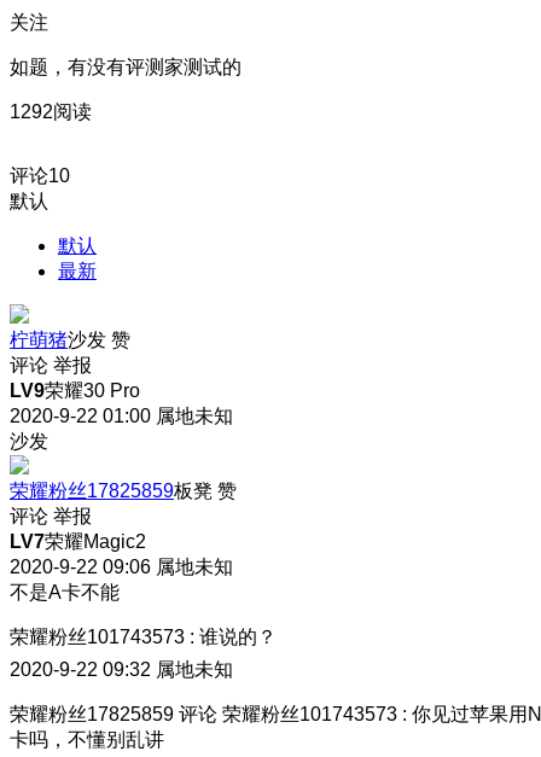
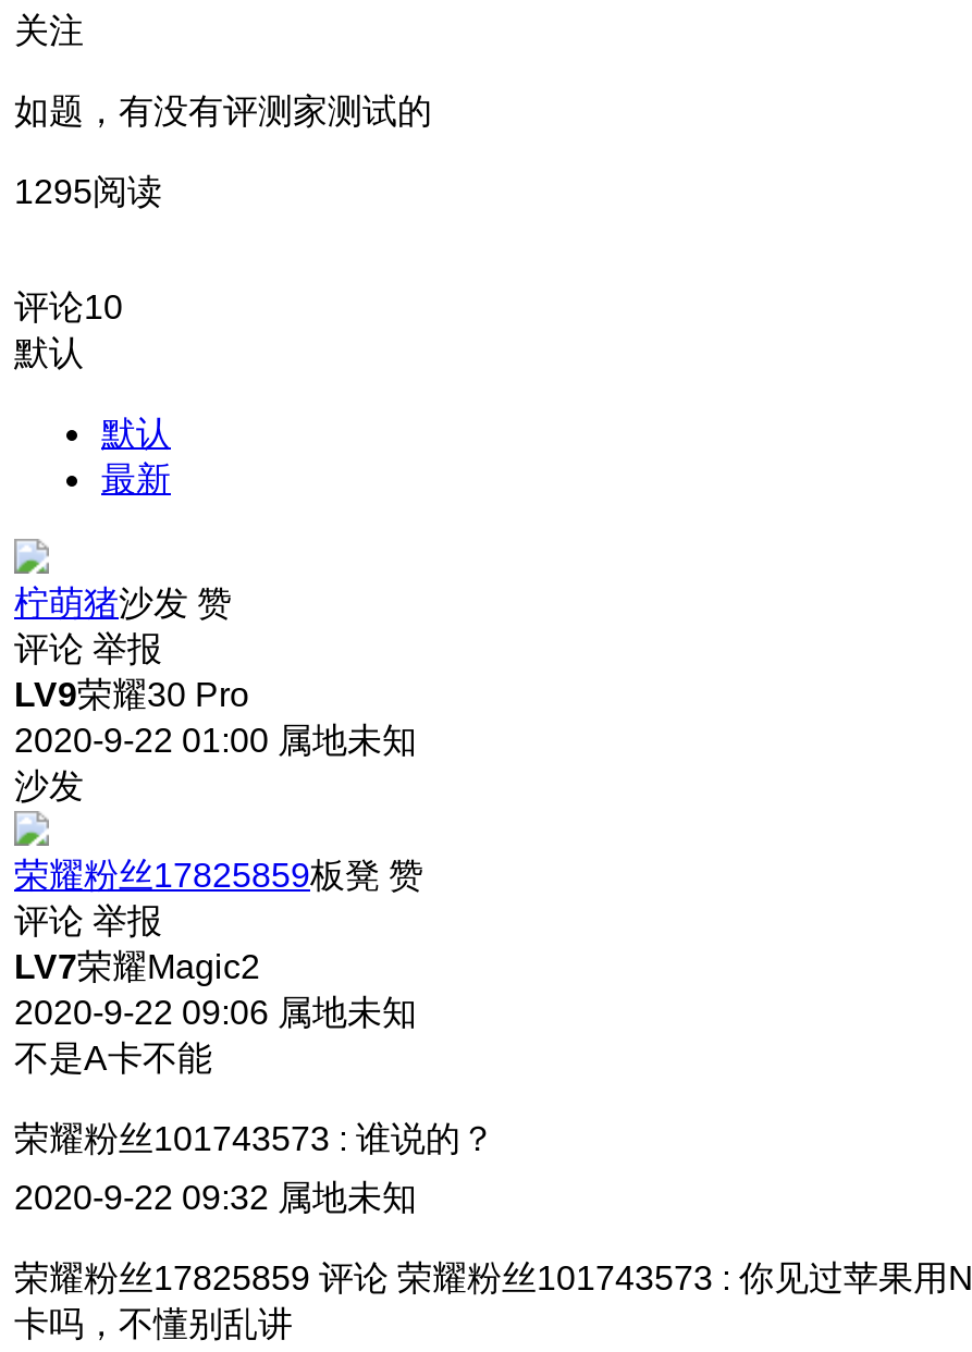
- 1292阅读
+ 1295阅读
